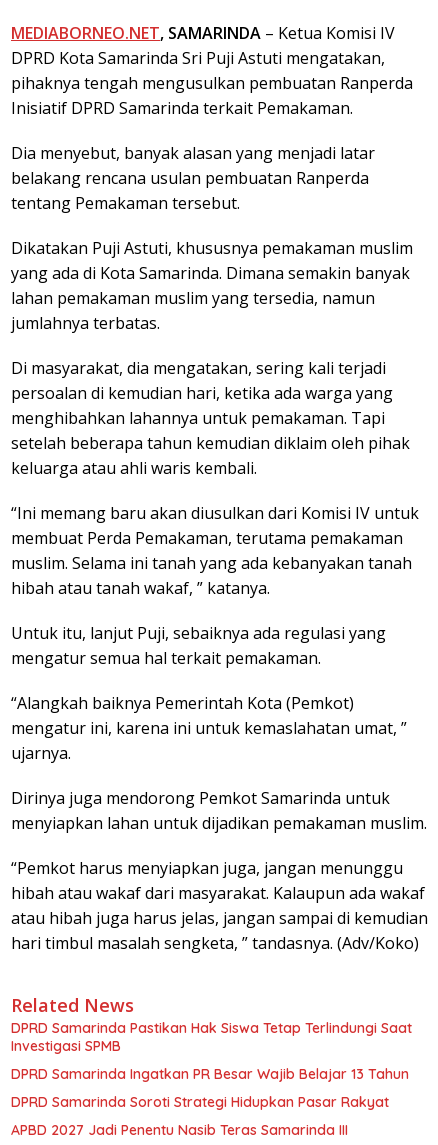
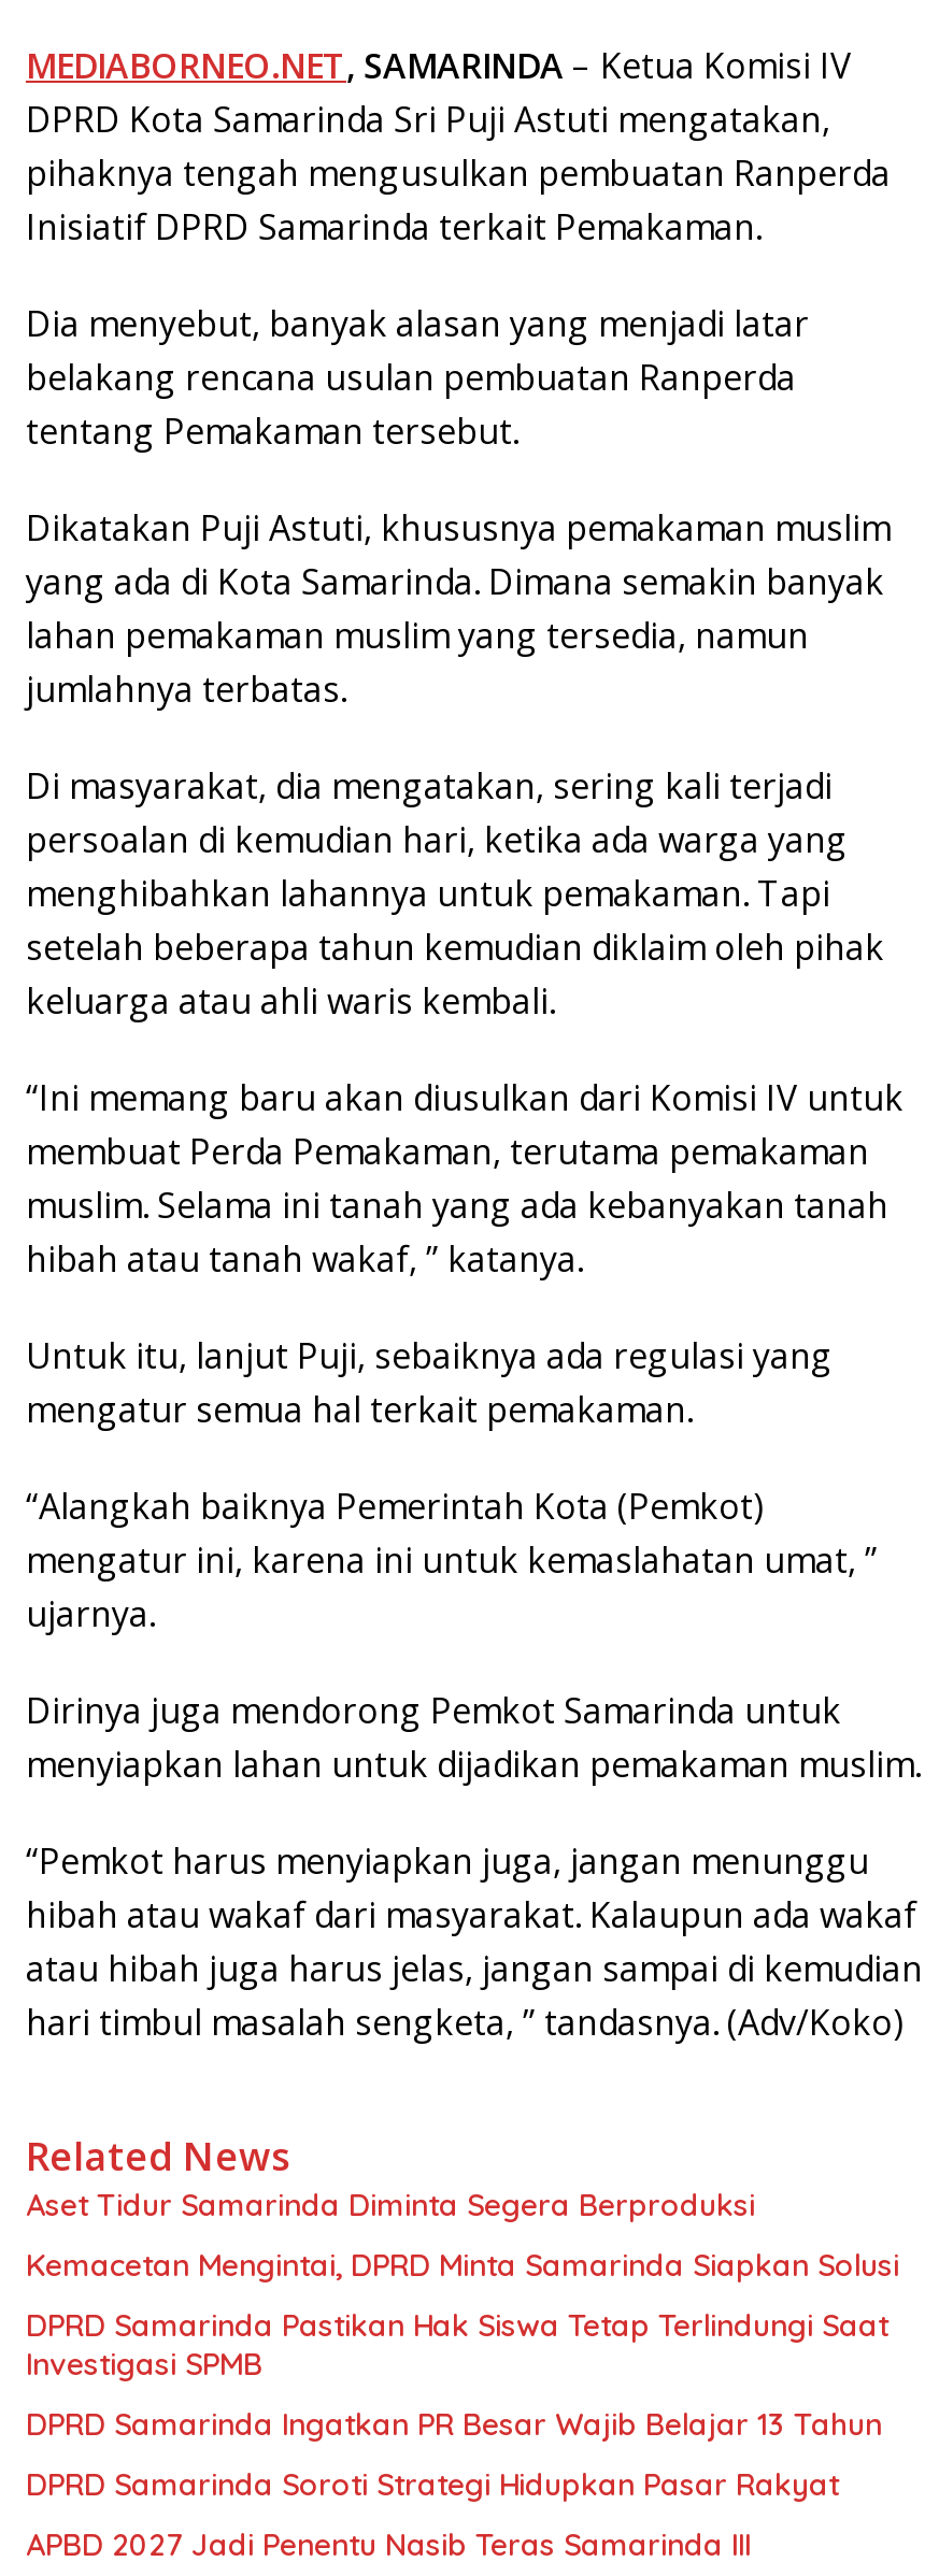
+ Aset Tidur Samarinda Diminta Segera Berproduksi
+ Kemacetan Mengintai, DPRD Minta Samarinda Siapkan Solusi
